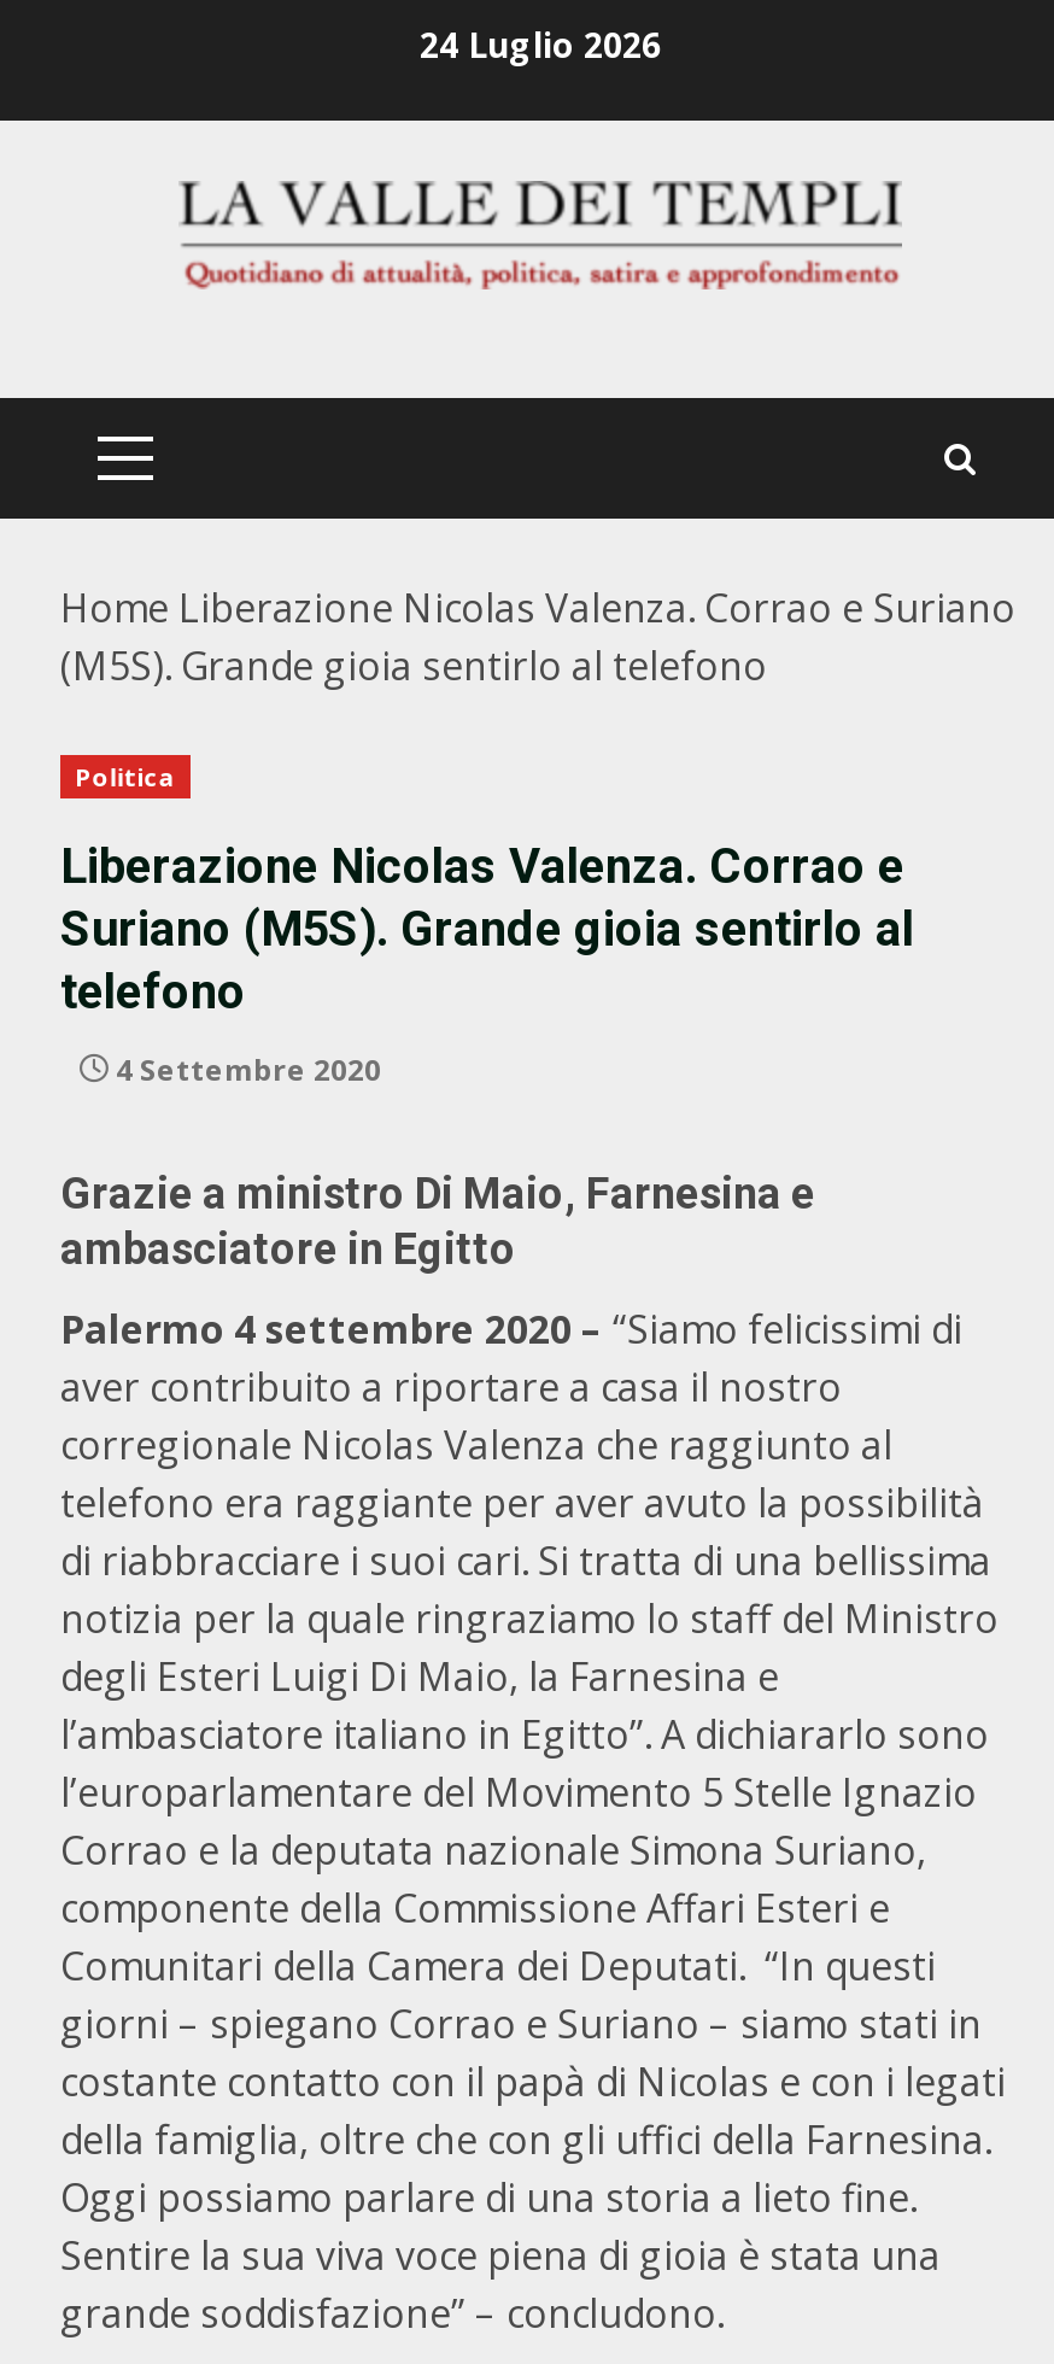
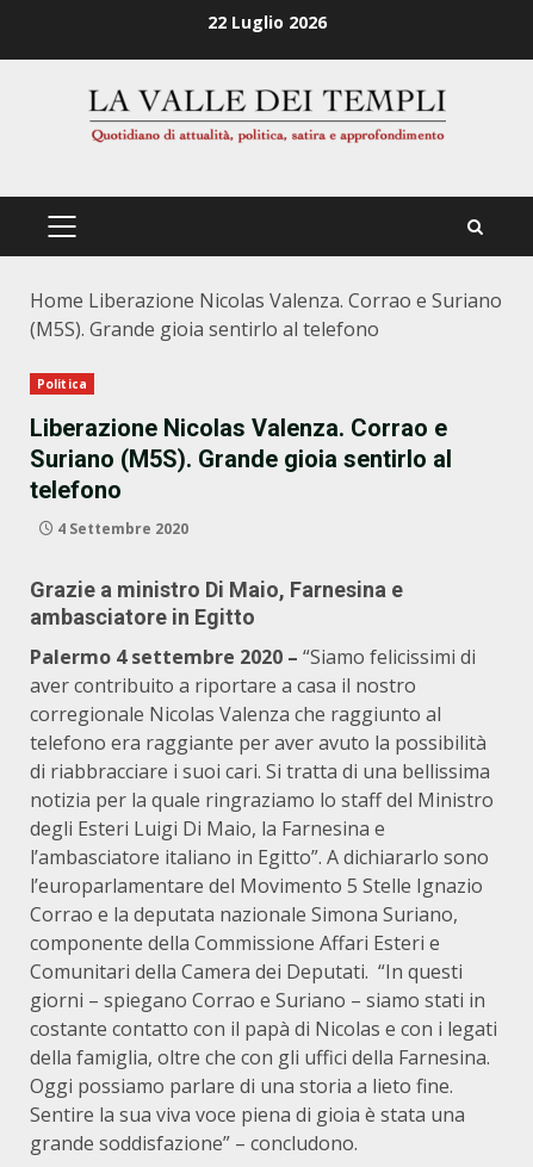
- 24 Luglio 2026
+ 22 Luglio 2026
